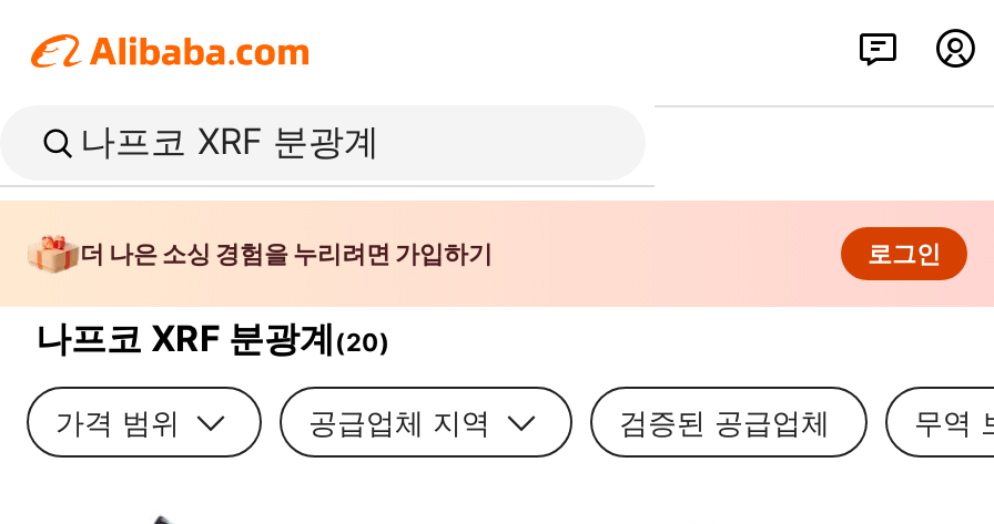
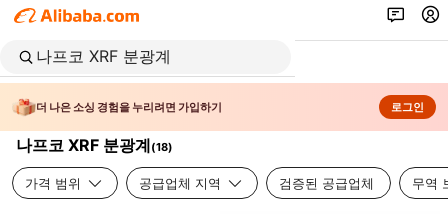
- 나프코 XRF 분광계(20)
+ 나프코 XRF 분광계(18)
